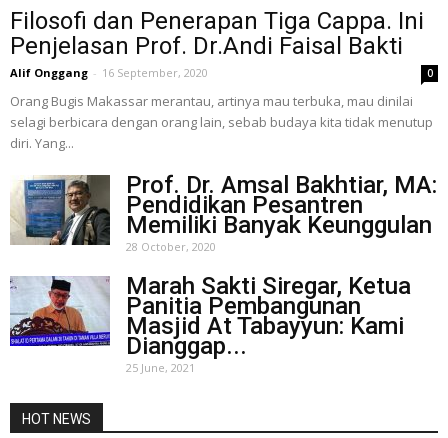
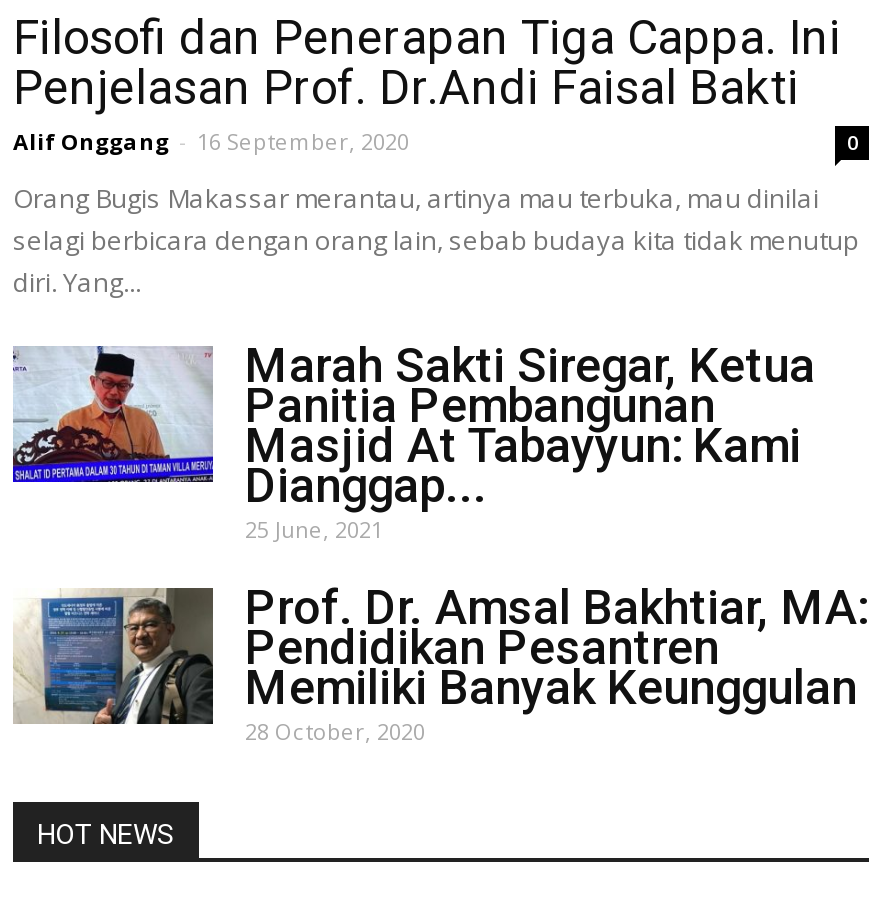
moved down: [image] | Prof. Dr. Amsal Bakhtiar, MA: | Pendidikan Pesantren | Memiliki Banyak Keunggulan | 28 October, 2020

moved up: [image] | Marah Sakti Siregar, Ketua | Panitia Pembangunan | Masjid At Tabayyun: Kami | Dianggap... | 25 June, 2021
